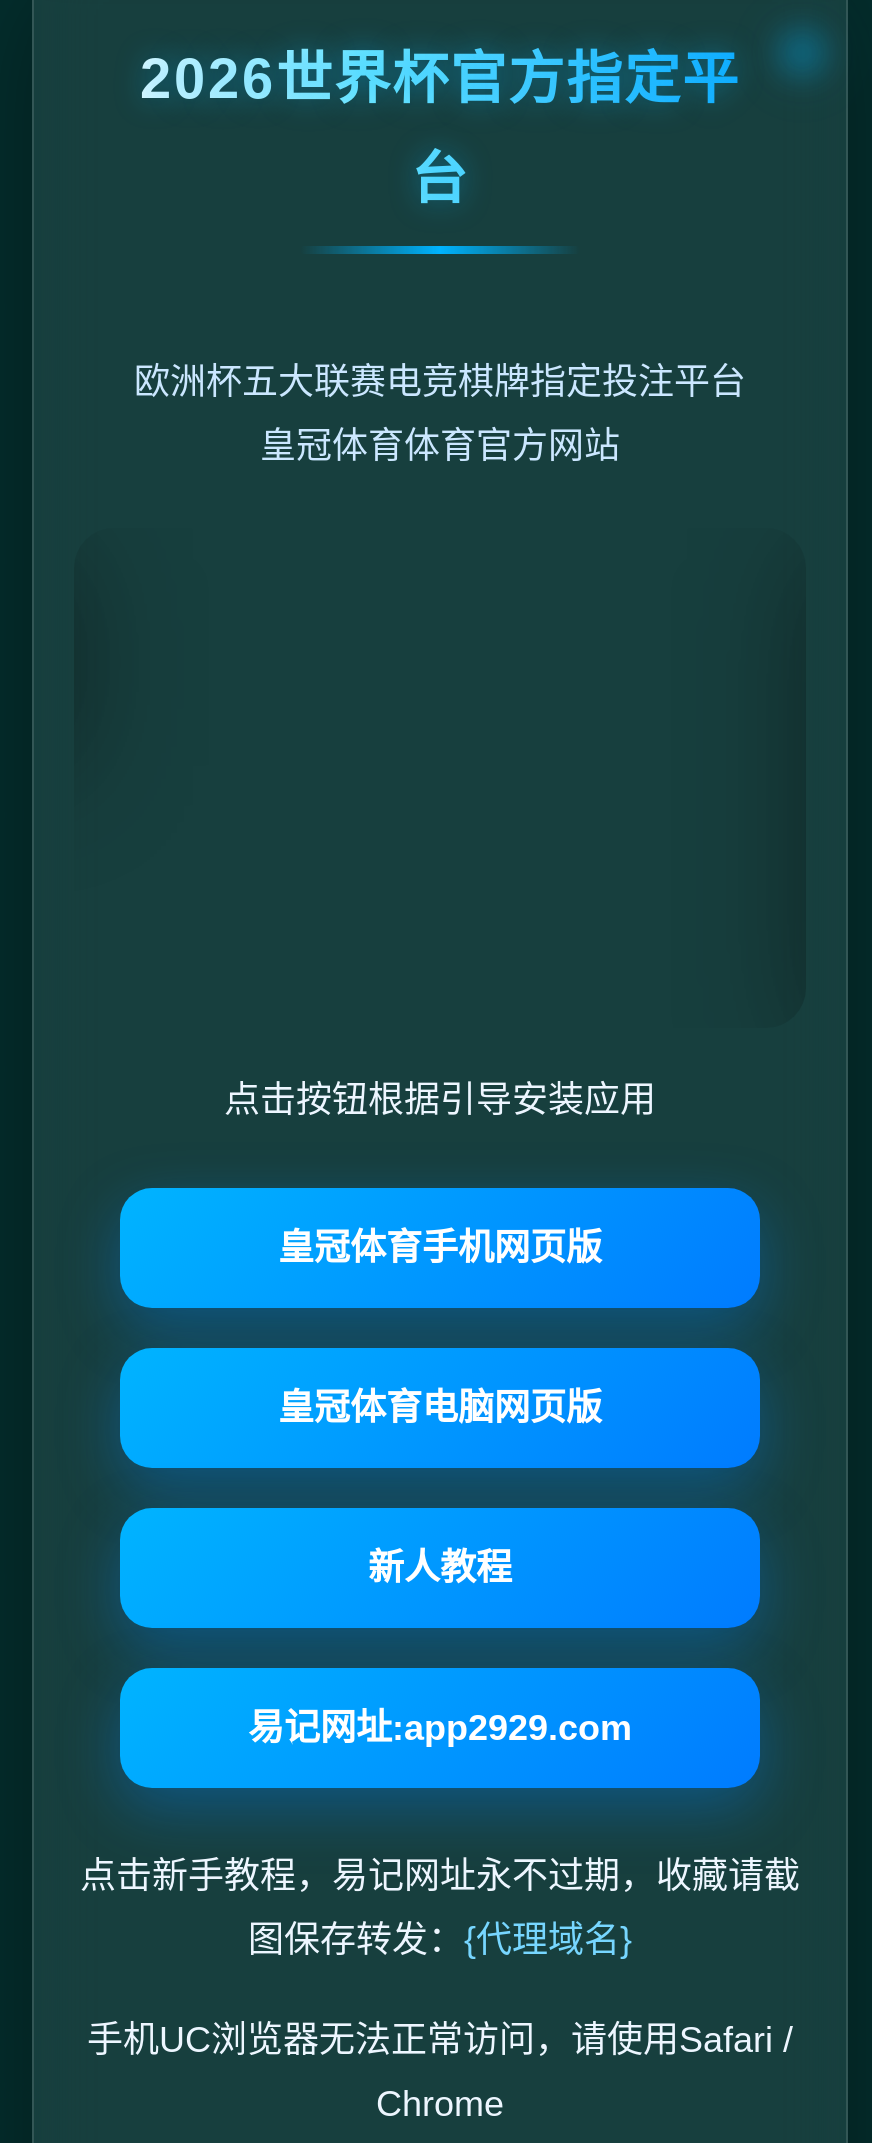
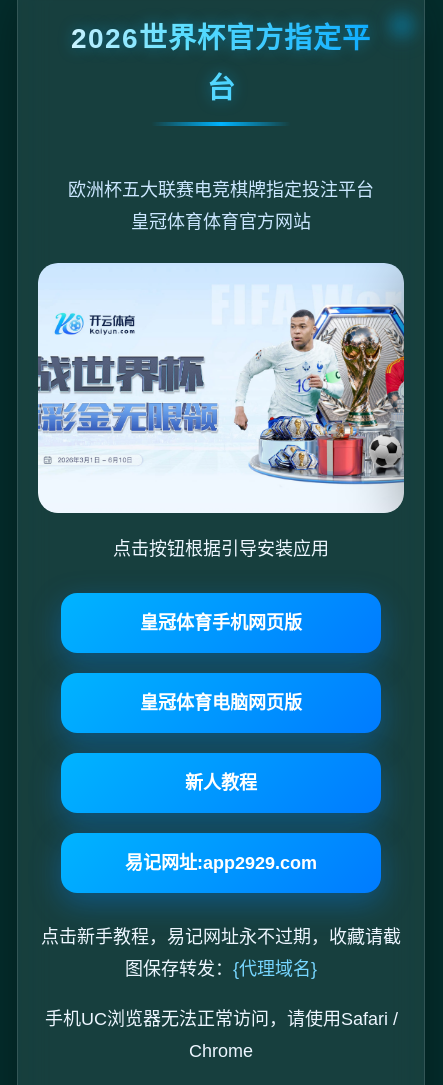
+ [image]
